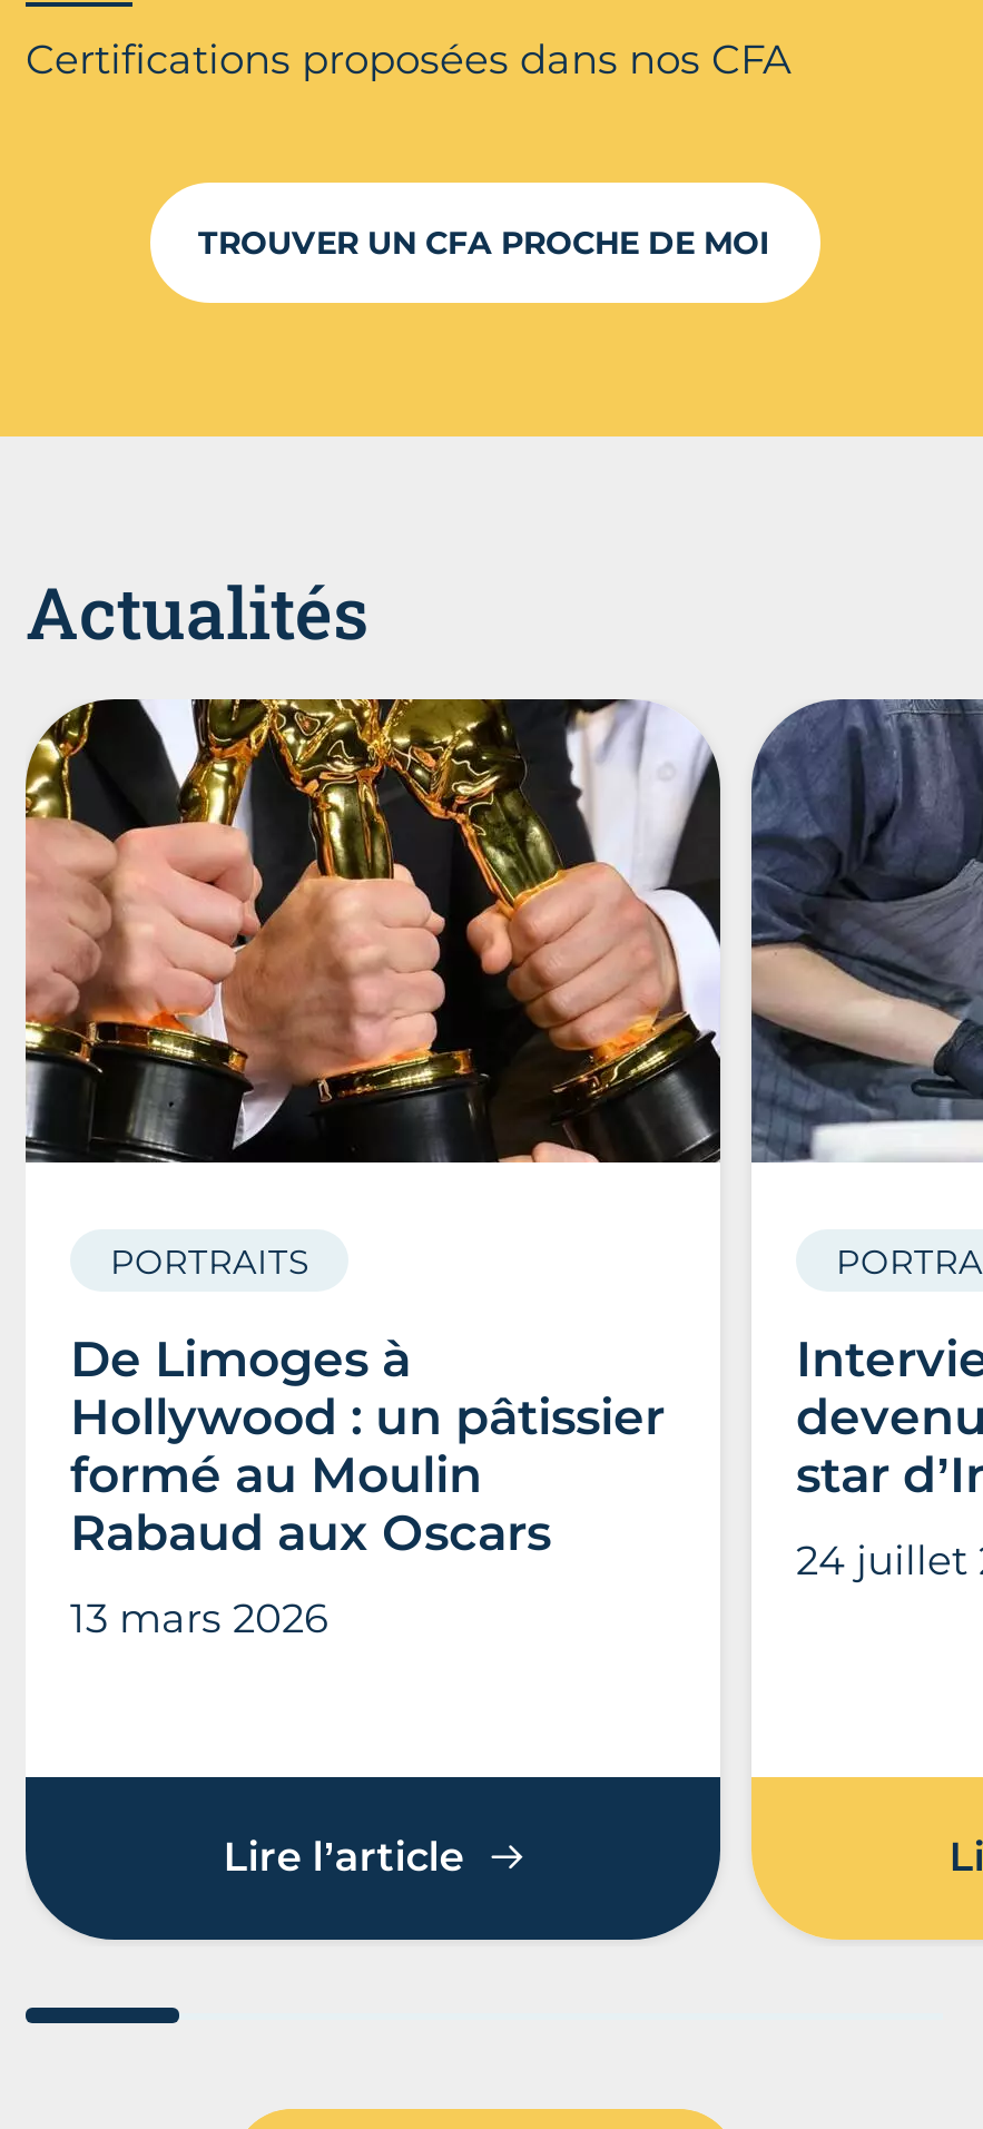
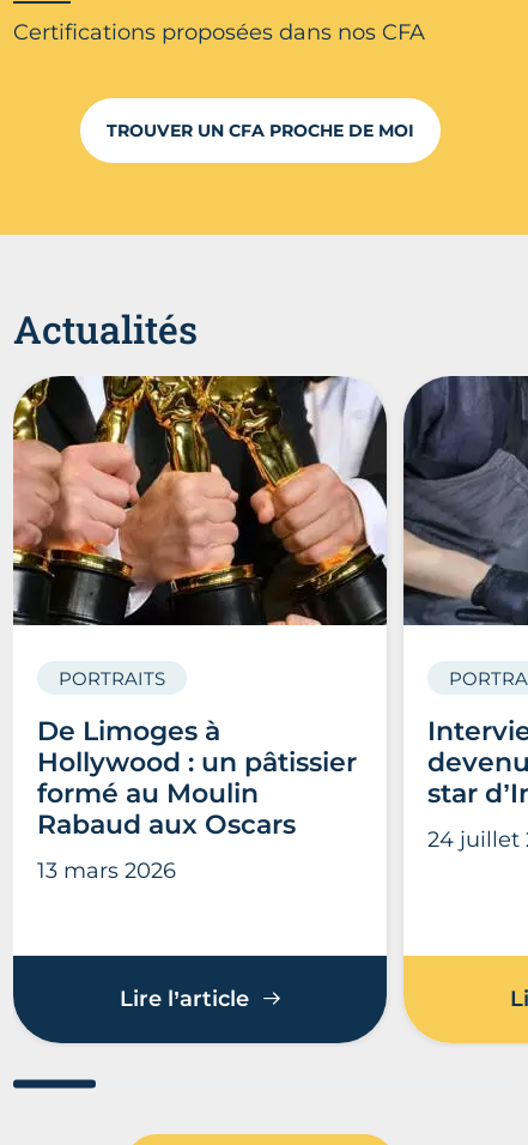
- [image]
+ [image]
